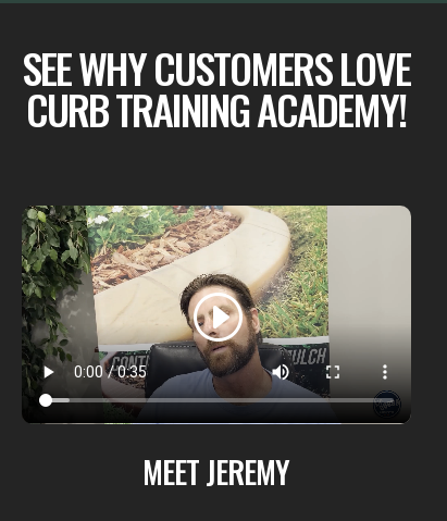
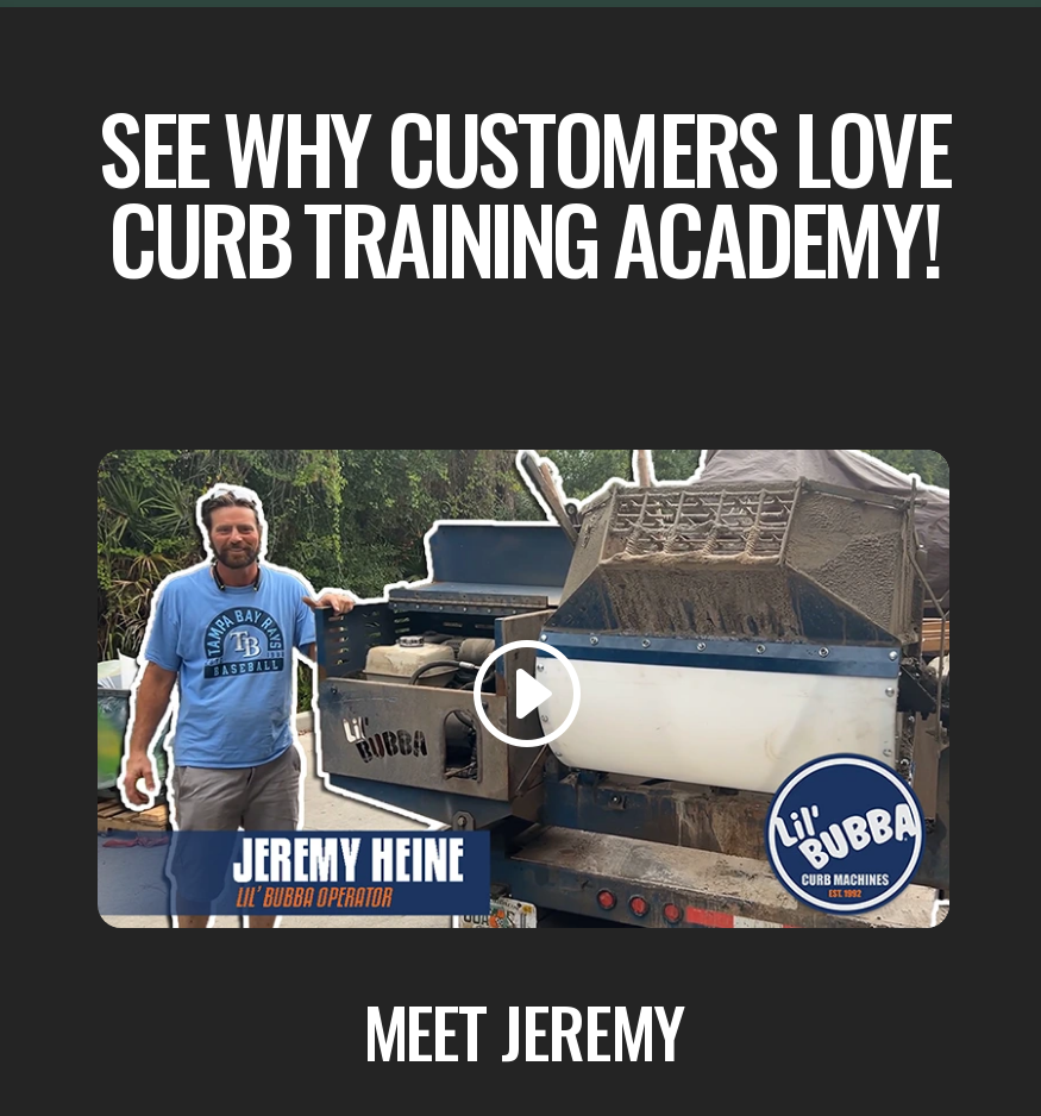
- [image]
+ [image]
